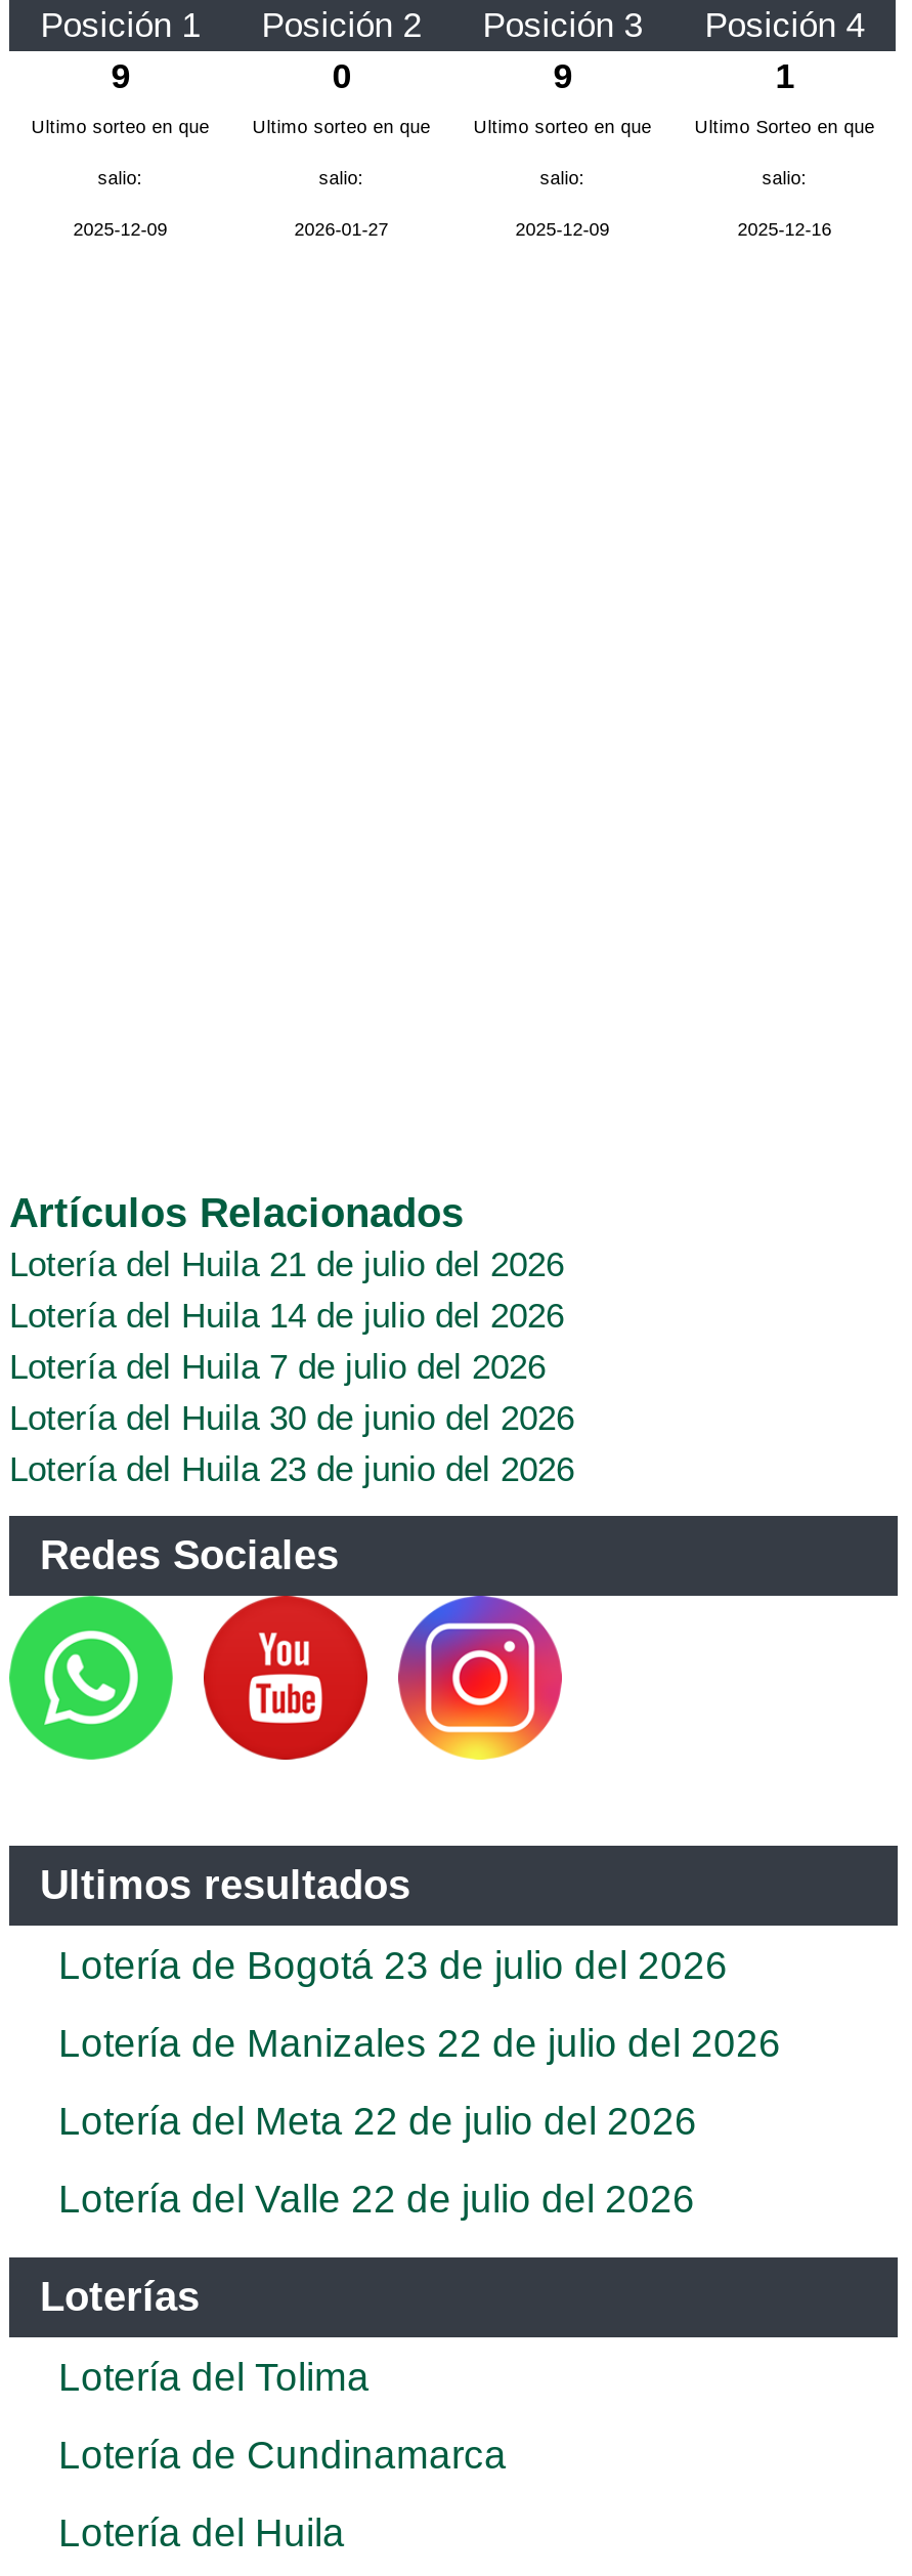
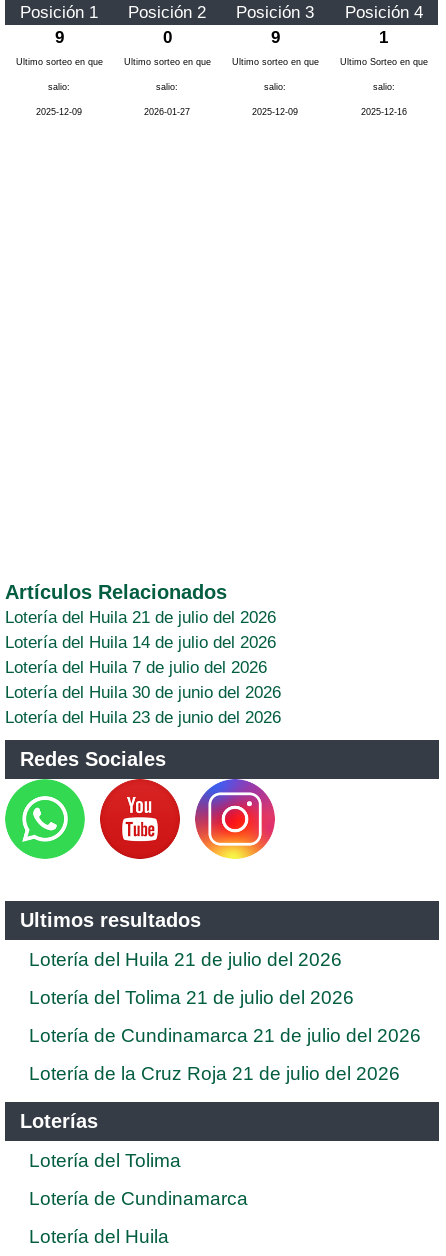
- Lotería de Bogotá 23 de julio del 2026
+ Lotería del Huila 21 de julio del 2026

- Lotería de Manizales 22 de julio del 2026
+ Lotería del Tolima 21 de julio del 2026

- Lotería del Meta 22 de julio del 2026
+ Lotería de Cundinamarca 21 de julio del 2026

- Lotería del Valle 22 de julio del 2026
+ Lotería de la Cruz Roja 21 de julio del 2026
